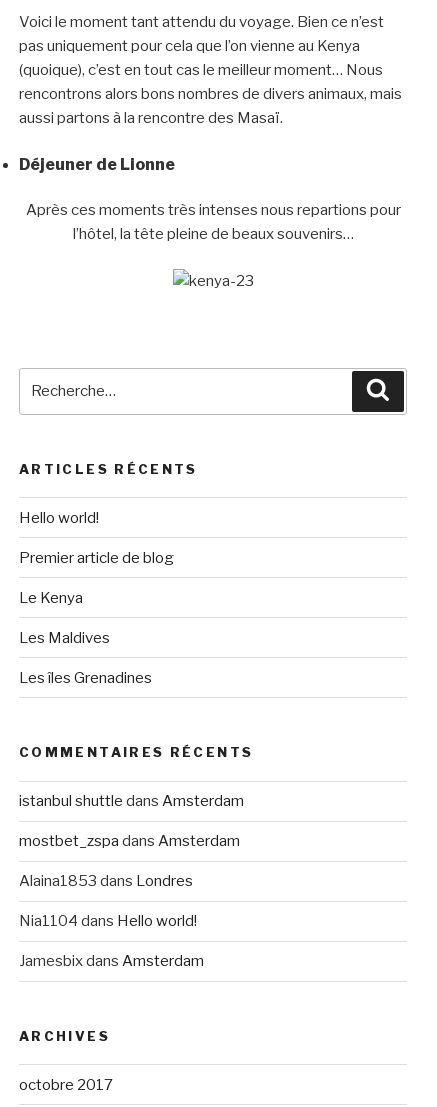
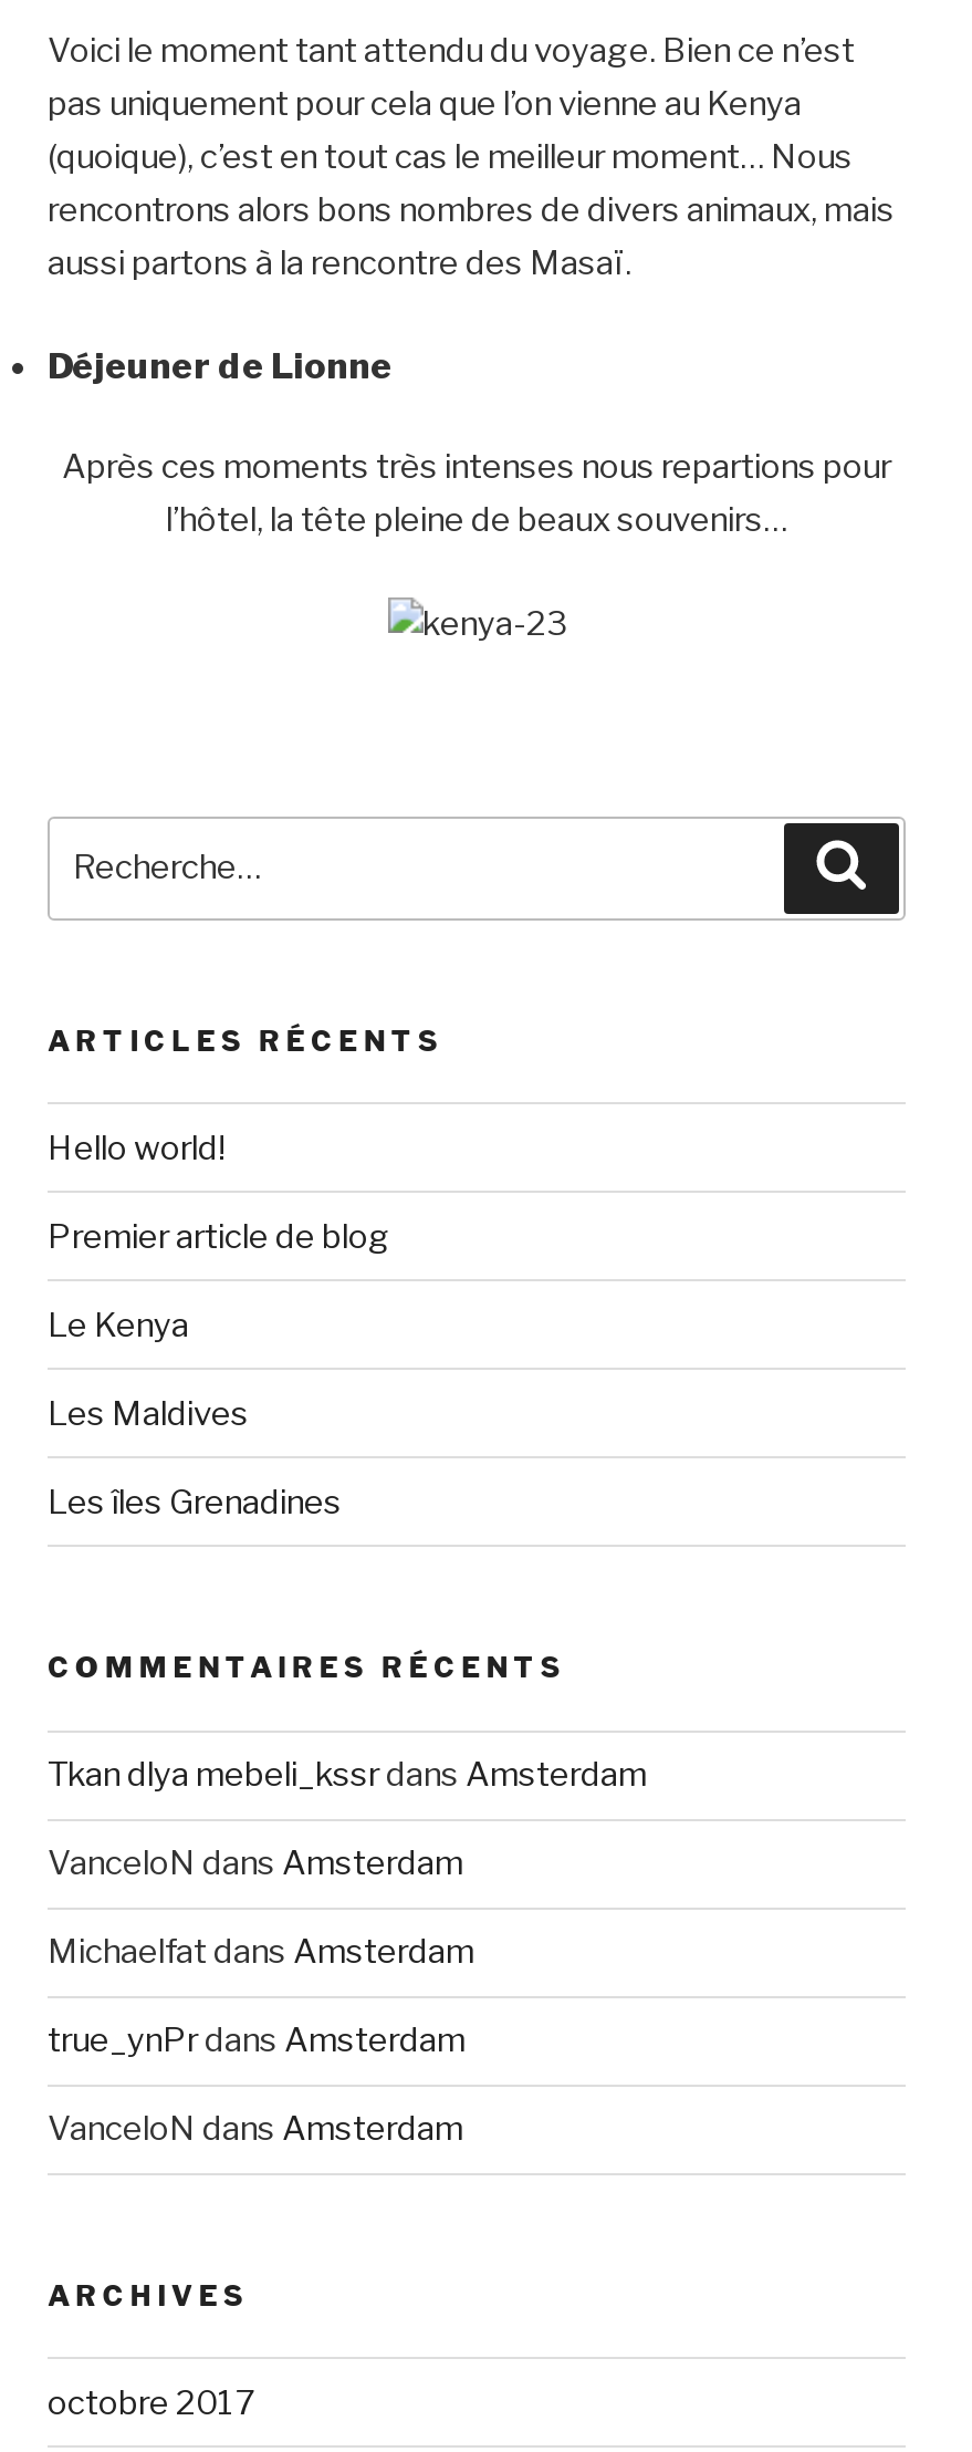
- istanbul shuttledans Amsterdam
+ Tkan dlya mebeli_kssrdans Amsterdam

- mostbet_zspa dans Amsterdam
+ VanceloN dans Amsterdam

- Alaina1853 dans Londres
+ Michaelfat dans Amsterdam

- Nia1104dans Hello world!
+ true_ynPrdans Amsterdam

- Jamesbix dans Amsterdam
+ VanceloN dans Amsterdam
